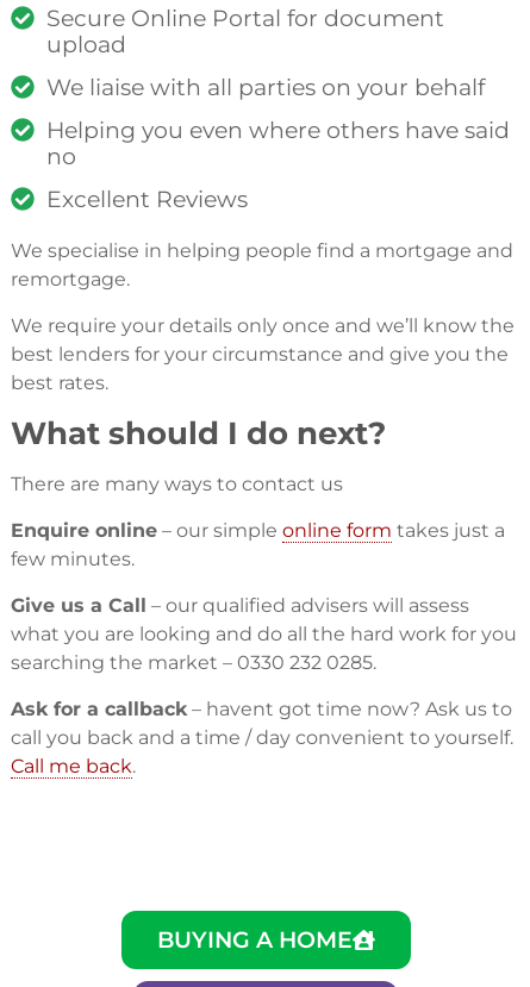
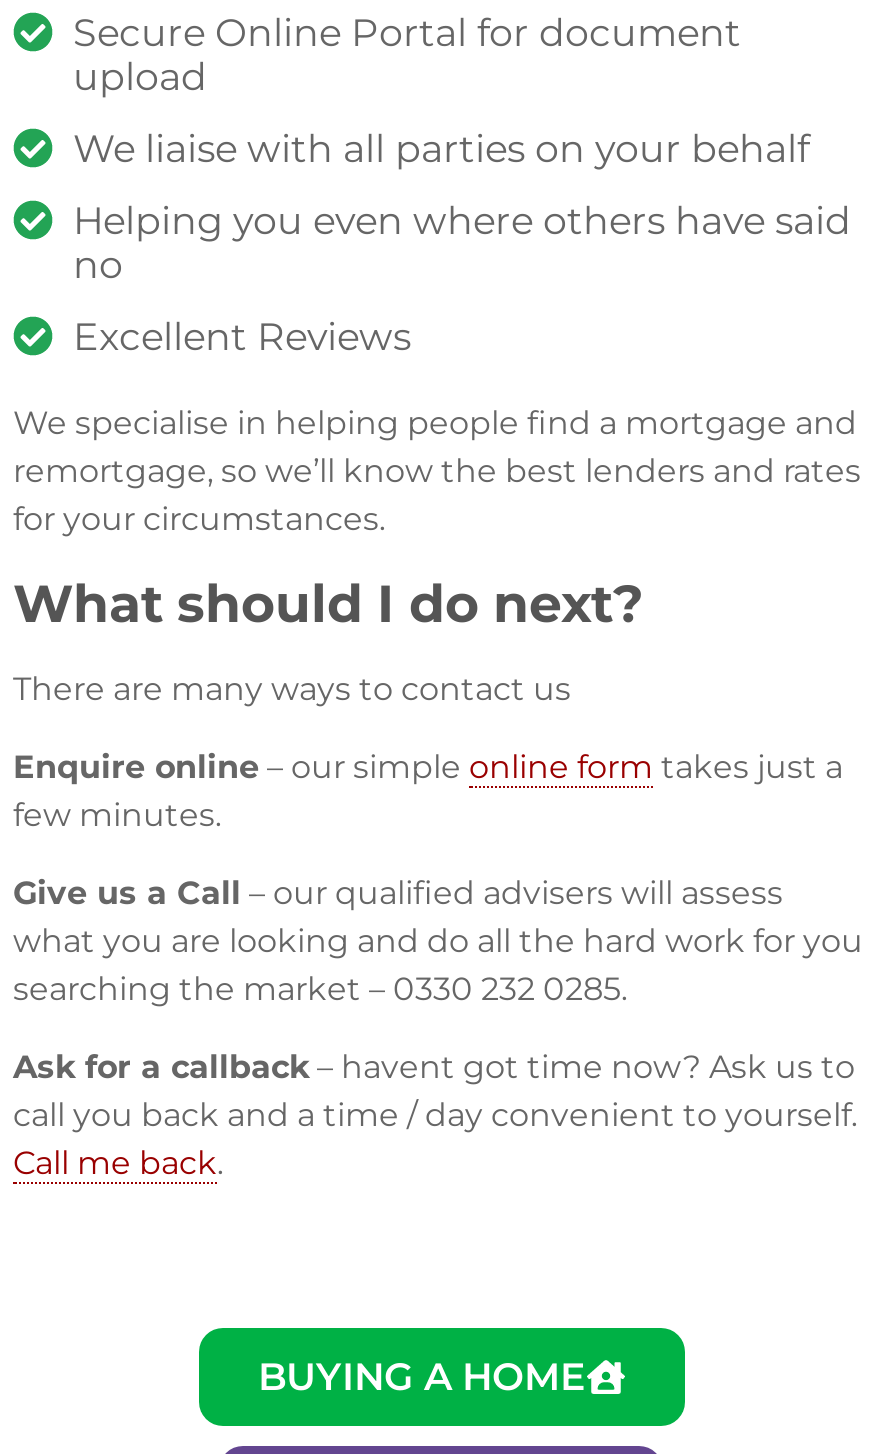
- remortgage.
- We require your details only once and we’ll know the
- best lenders for your circumstance and give you the
- best rates.
+ remortgage, so we’ll know the best lenders and rates
+ for your circumstances.
